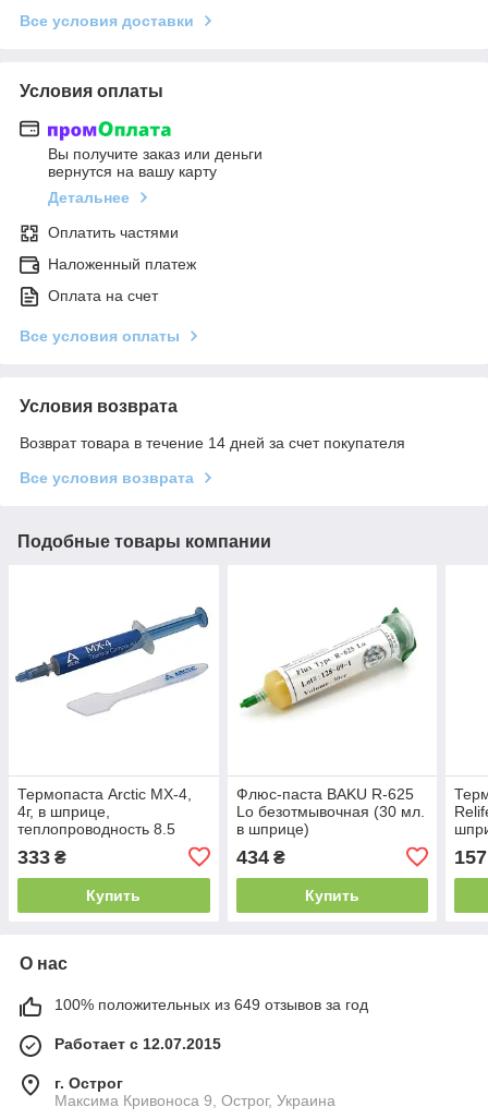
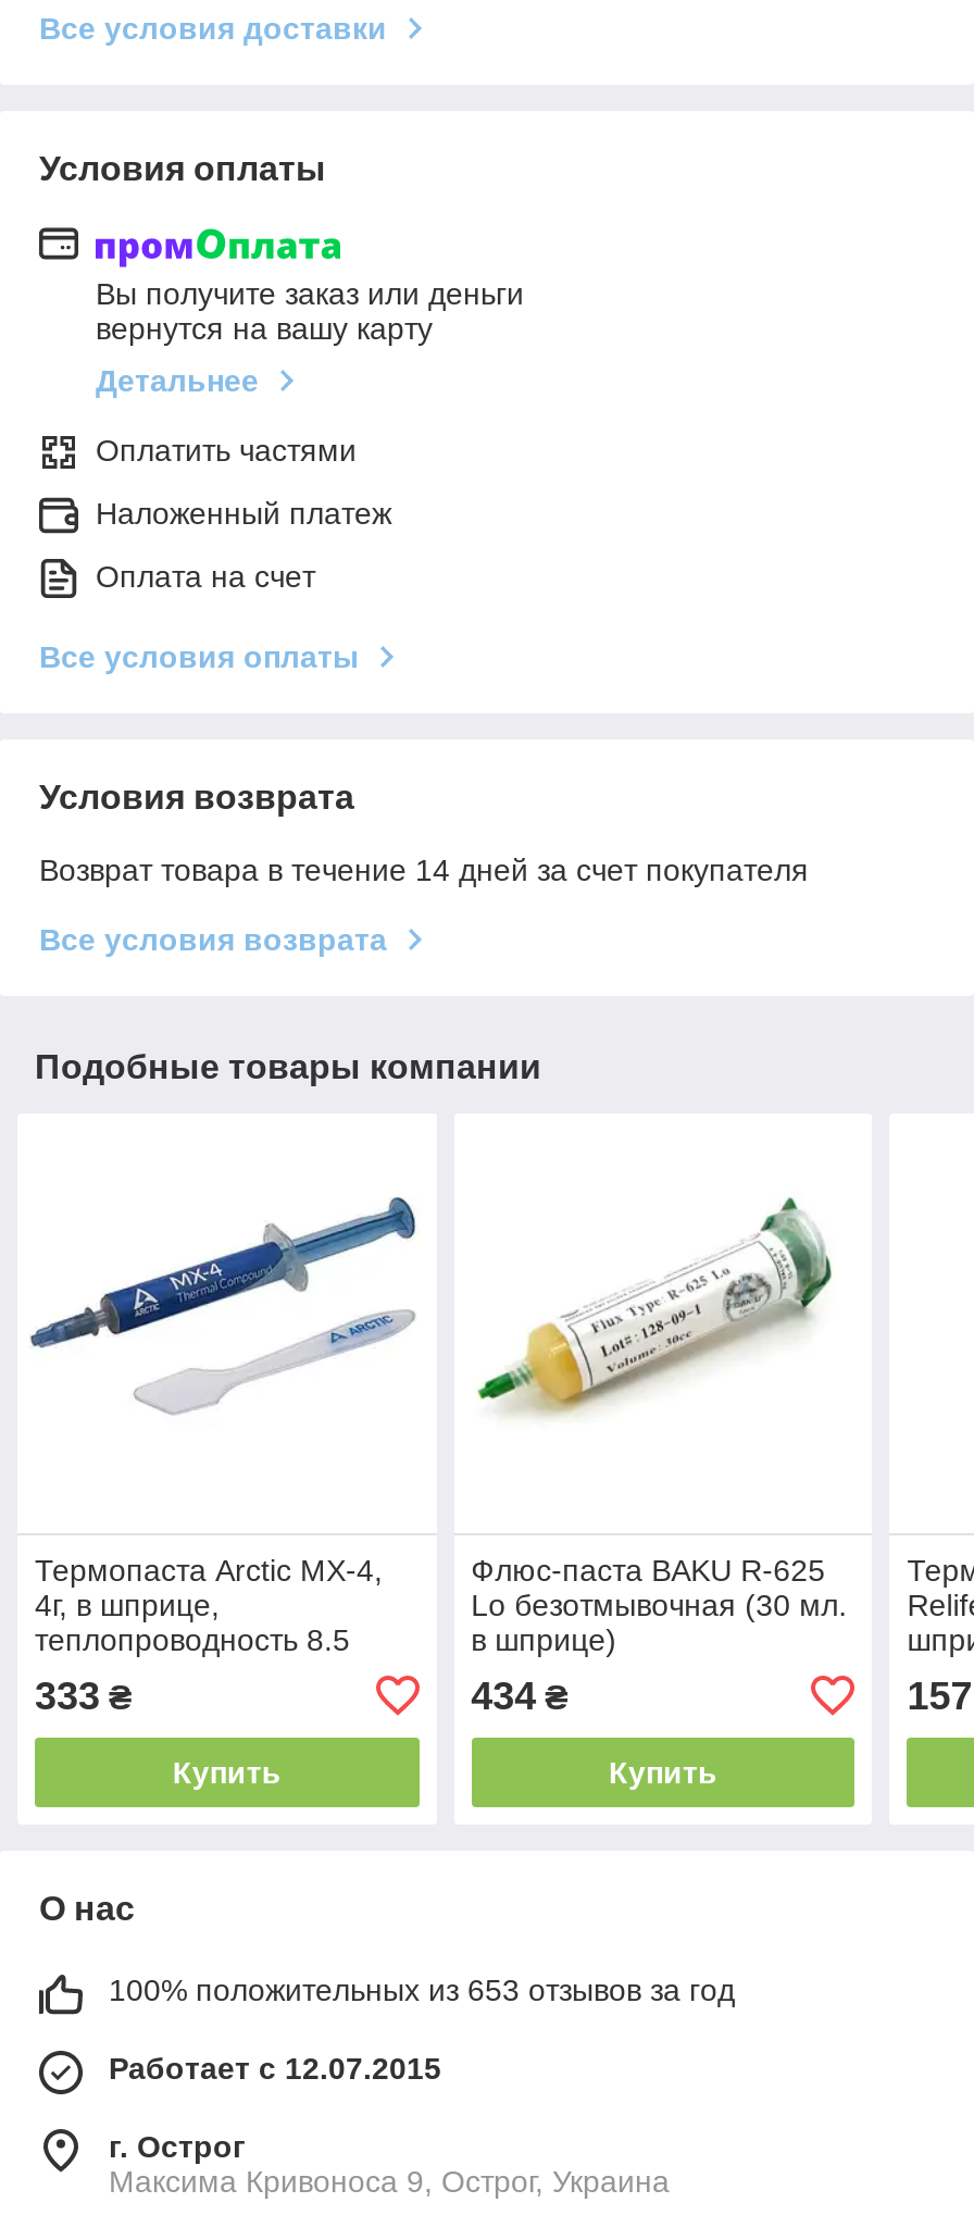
- 100% положительных из 649 отзывов за год
+ 100% положительных из 653 отзывов за год
